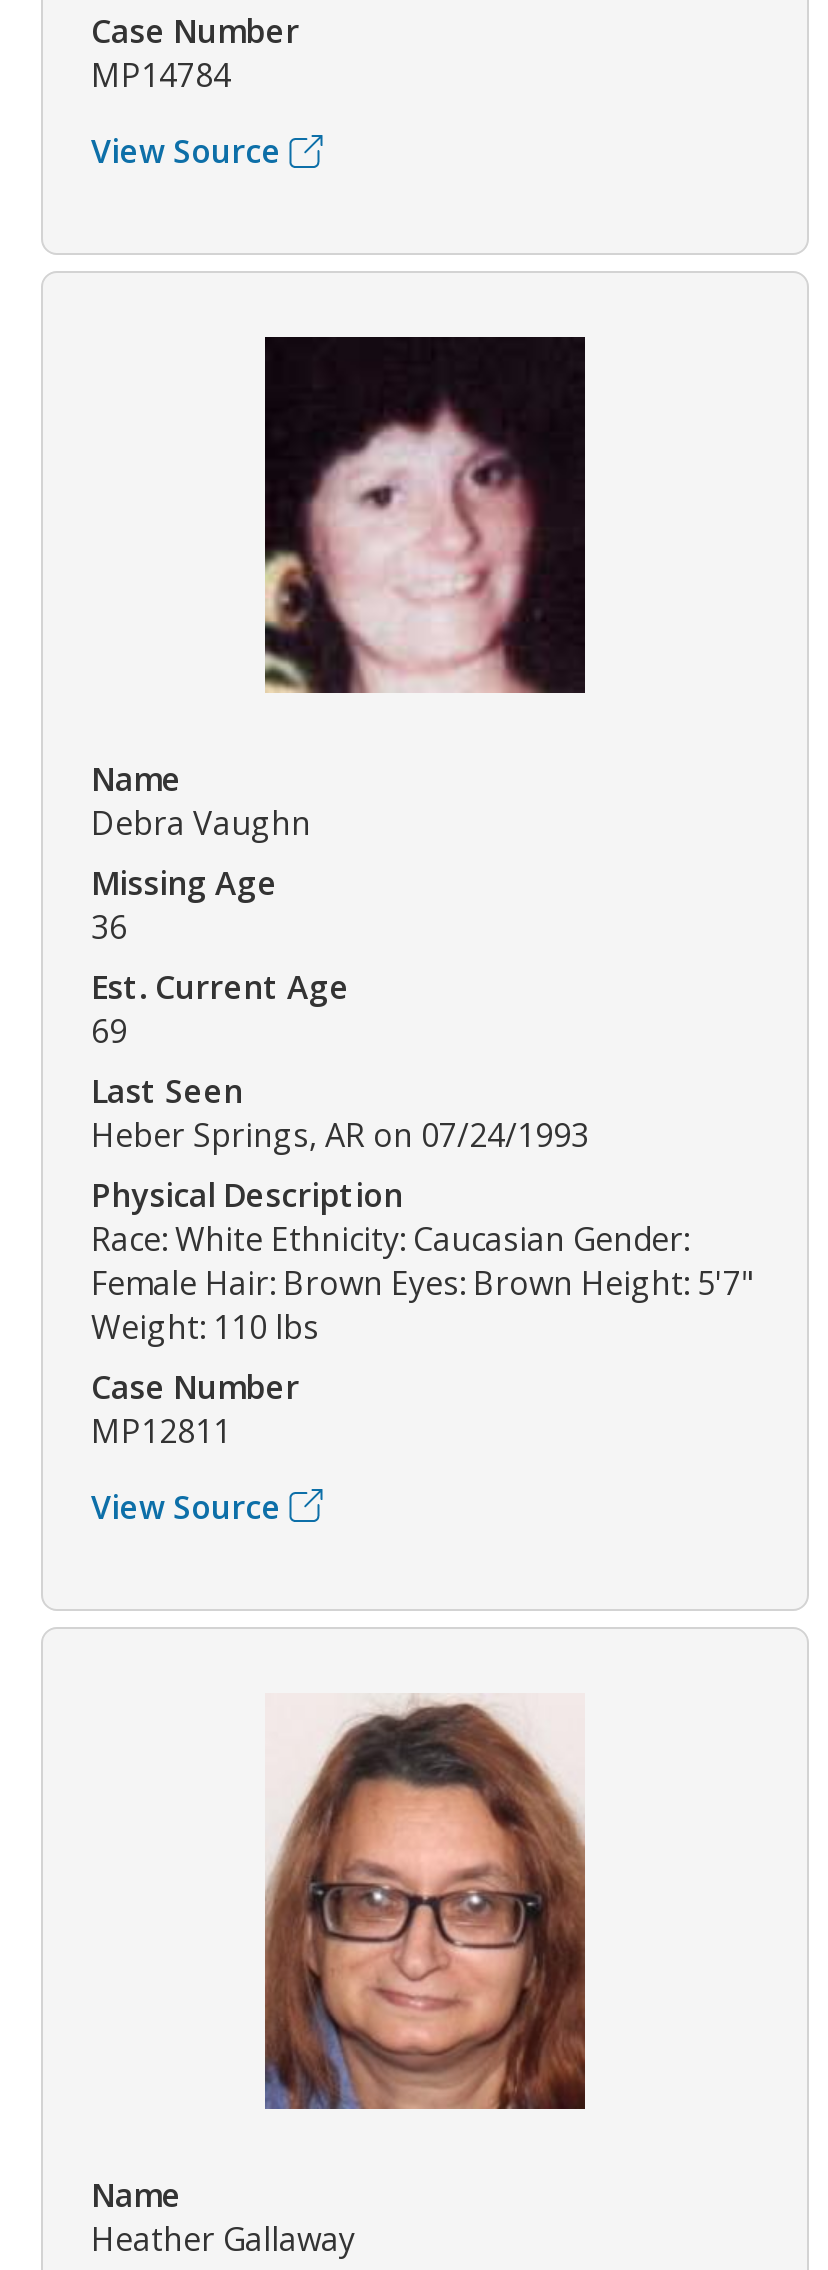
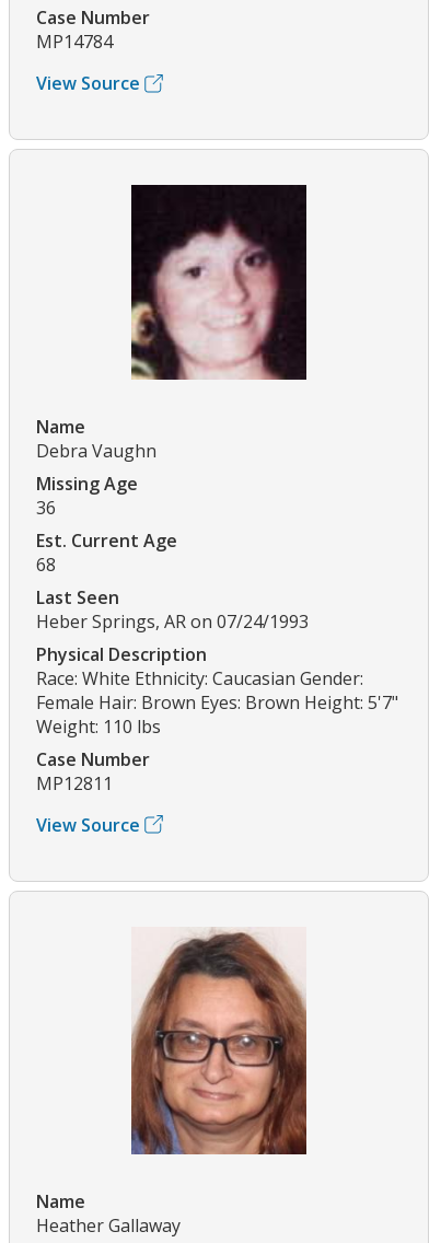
- 69
+ 68
